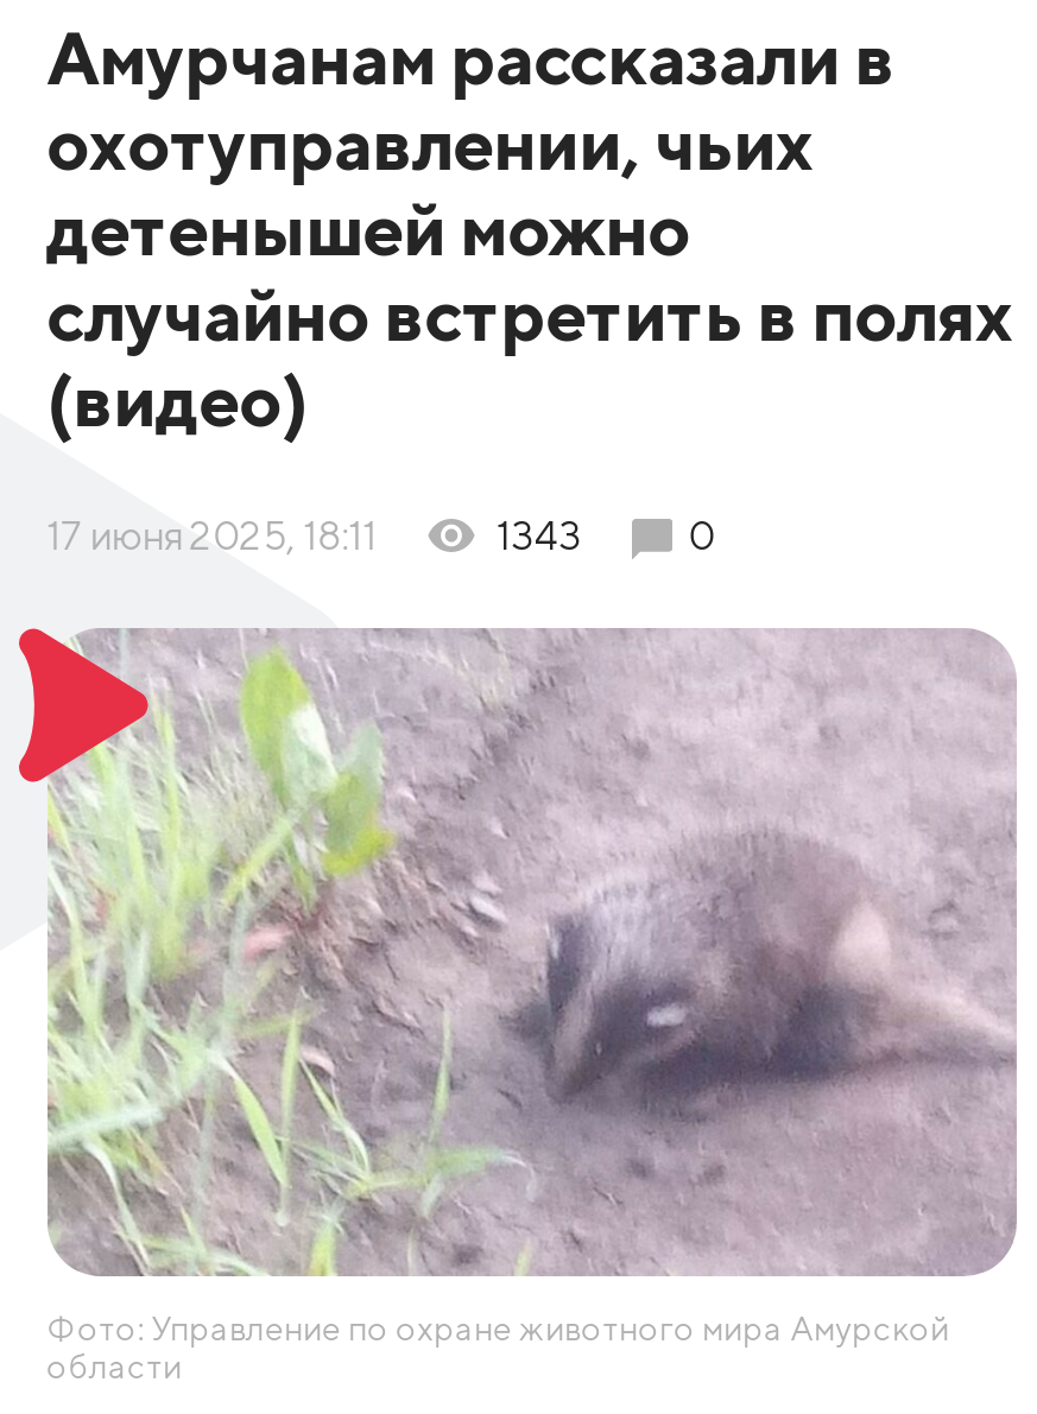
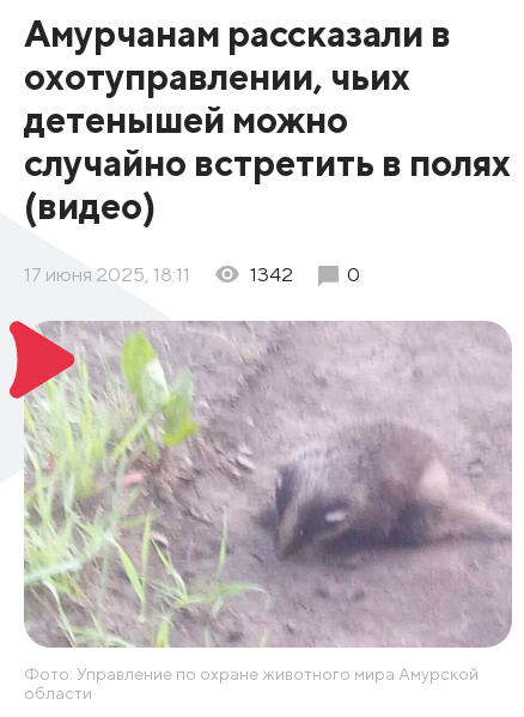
- 1343
+ 1342
